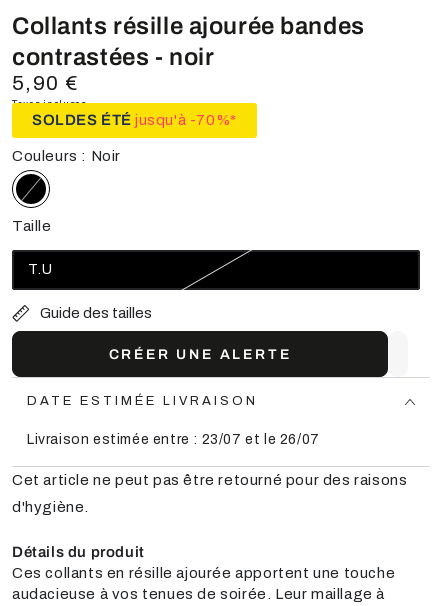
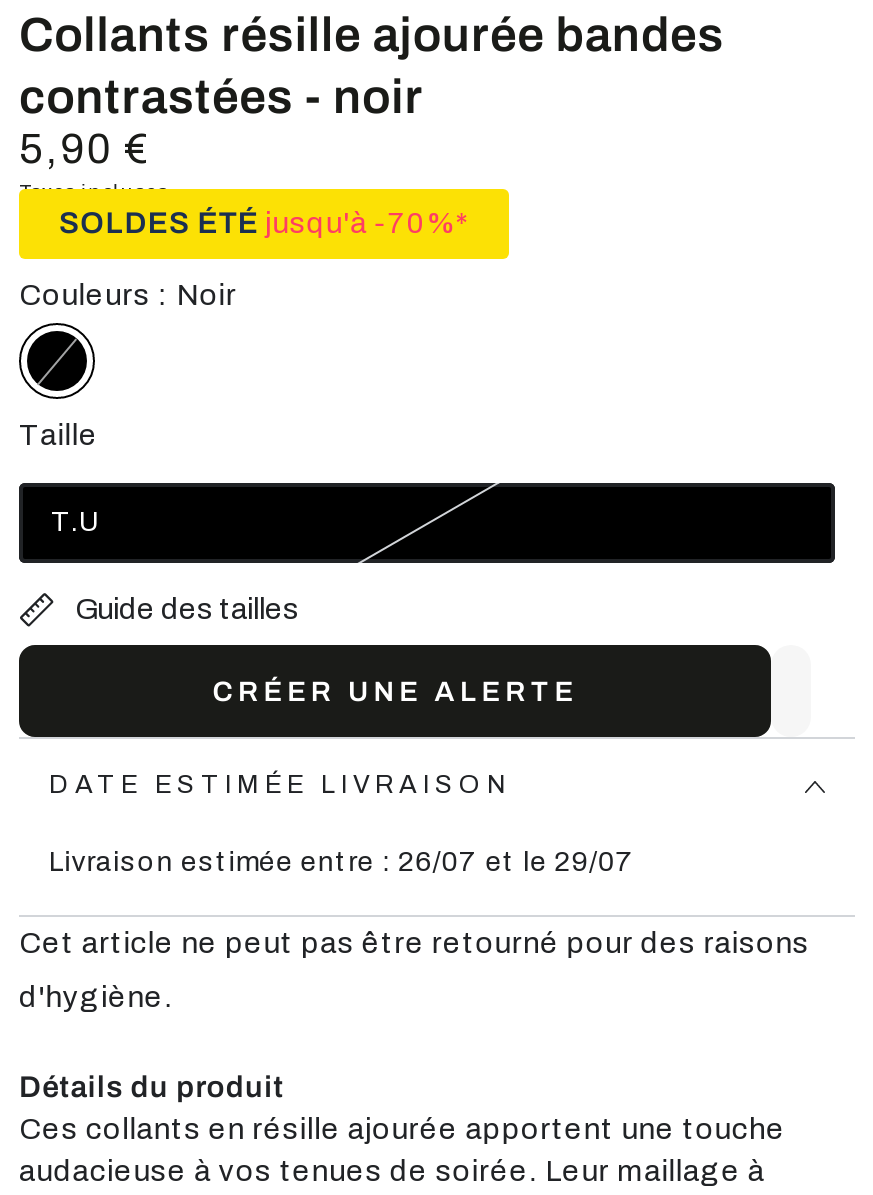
- Livraison estimée entre : 23/07 et le 26/07
+ Livraison estimée entre : 26/07 et le 29/07
